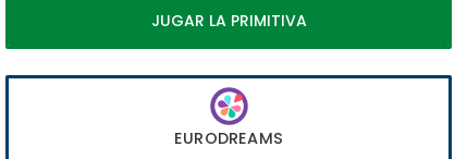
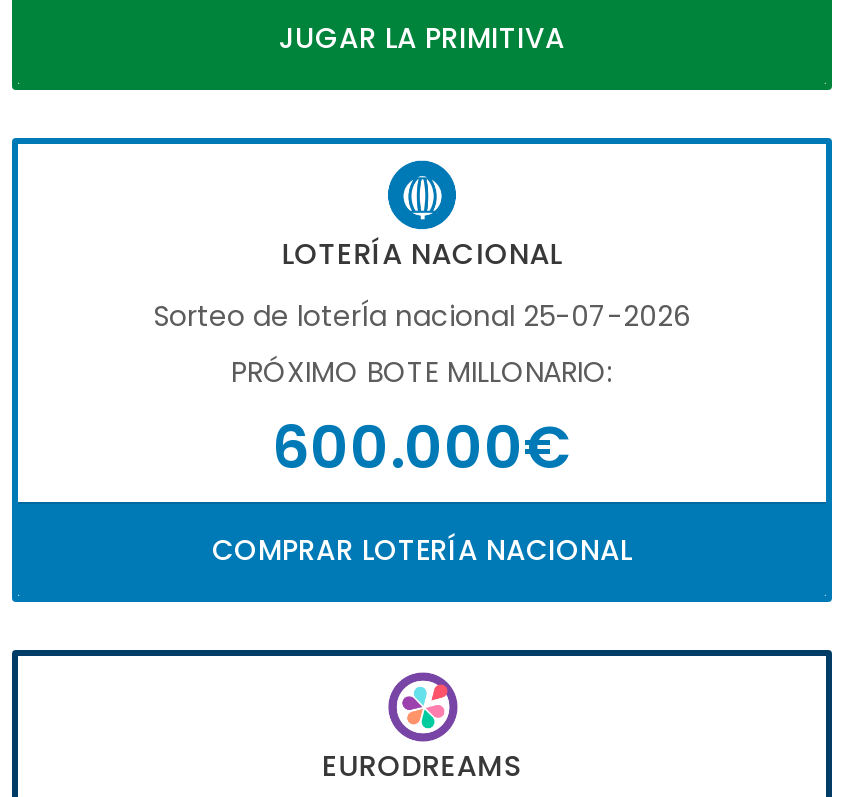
+ [image]
+ LOTERÍA NACIONAL
+ Sorteo de loterÍa nacional 25-07-2026
+ PRÓXIMO BOTE MILLONARIO:
+ 600.000€
+ COMPRAR LOTERÍA NACIONAL
